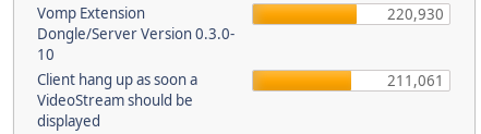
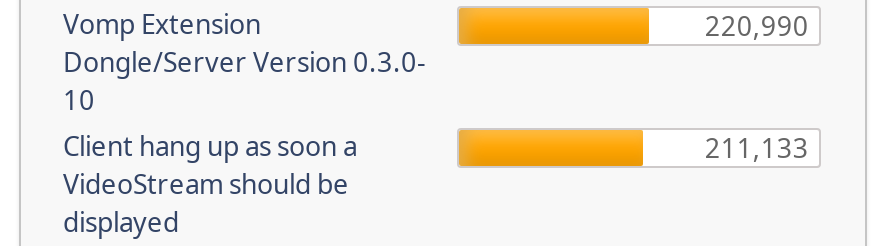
- 220,930
+ 220,990

- 211,061
+ 211,133
